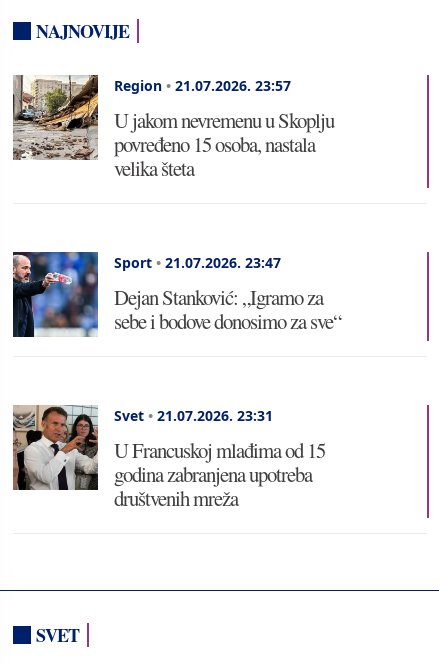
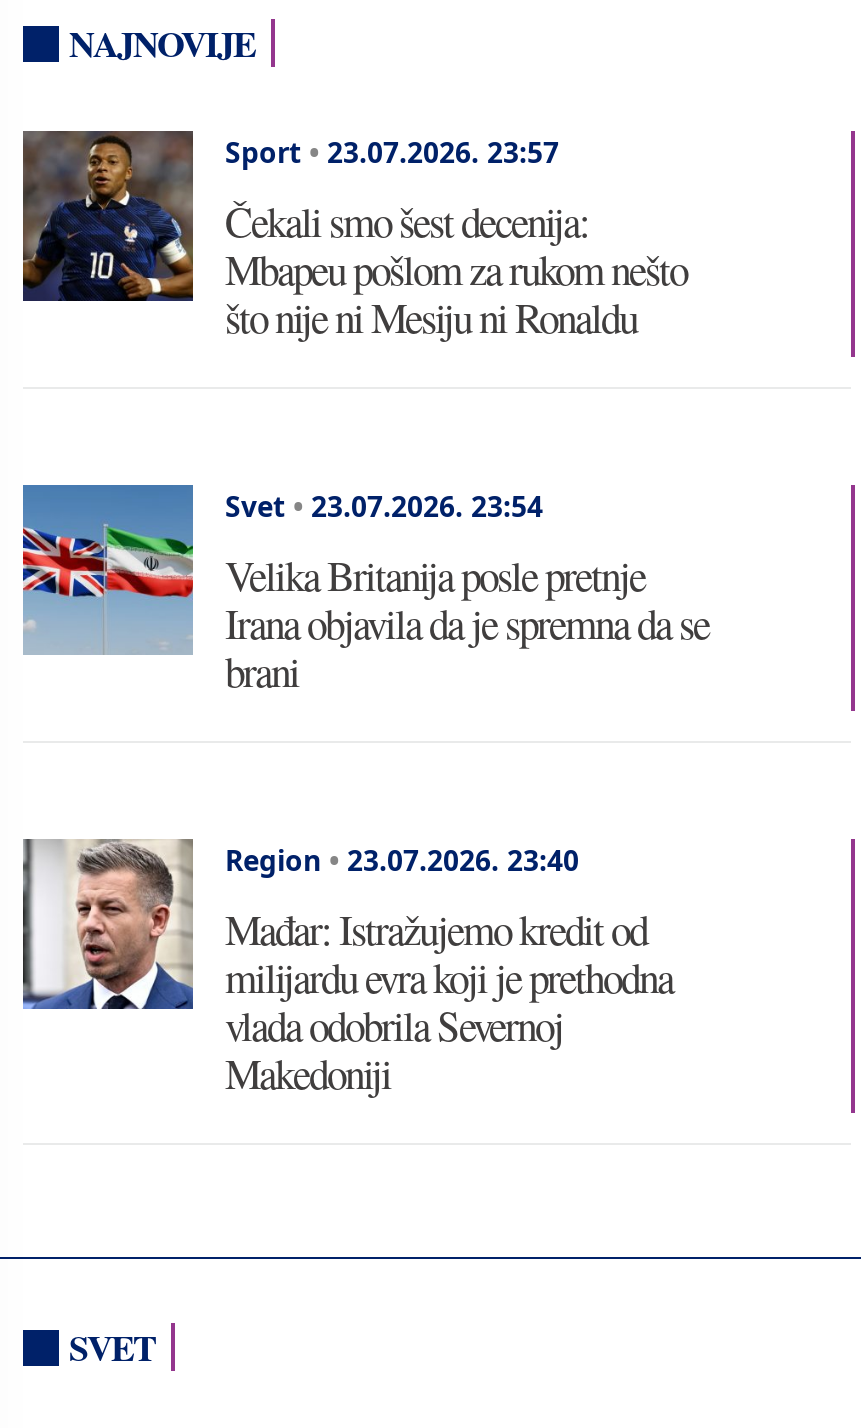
- [image]
- Region • 21.07.2026. 23:57
- U jakom nevremenu u Skoplju
- povređeno 15 osoba, nastala
- velika šteta
+ [image]
+ Sport • 23.07.2026. 23:57
+ Čekali smo šest decenija:
+ Mbapeu pošlom za rukom nešto
+ što nije ni Mesiju ni Ronaldu

- [image]
- Sport • 21.07.2026. 23:47
- Dejan Stanković: „Igramo za
- sebe i bodove donosimo za sve“
+ [image]
+ Svet • 23.07.2026. 23:54
+ Velika Britanija posle pretnje
+ Irana objavila da je spremna da se
+ brani

- [image]
- Svet • 21.07.2026. 23:31
- U Francuskoj mlađima od 15
- godina zabranjena upotreba
- društvenih mreža
+ [image]
+ Region • 23.07.2026. 23:40
+ Mađar: Istražujemo kredit od
+ milijardu evra koji je prethodna
+ vlada odobrila Severnoj
+ Makedoniji
